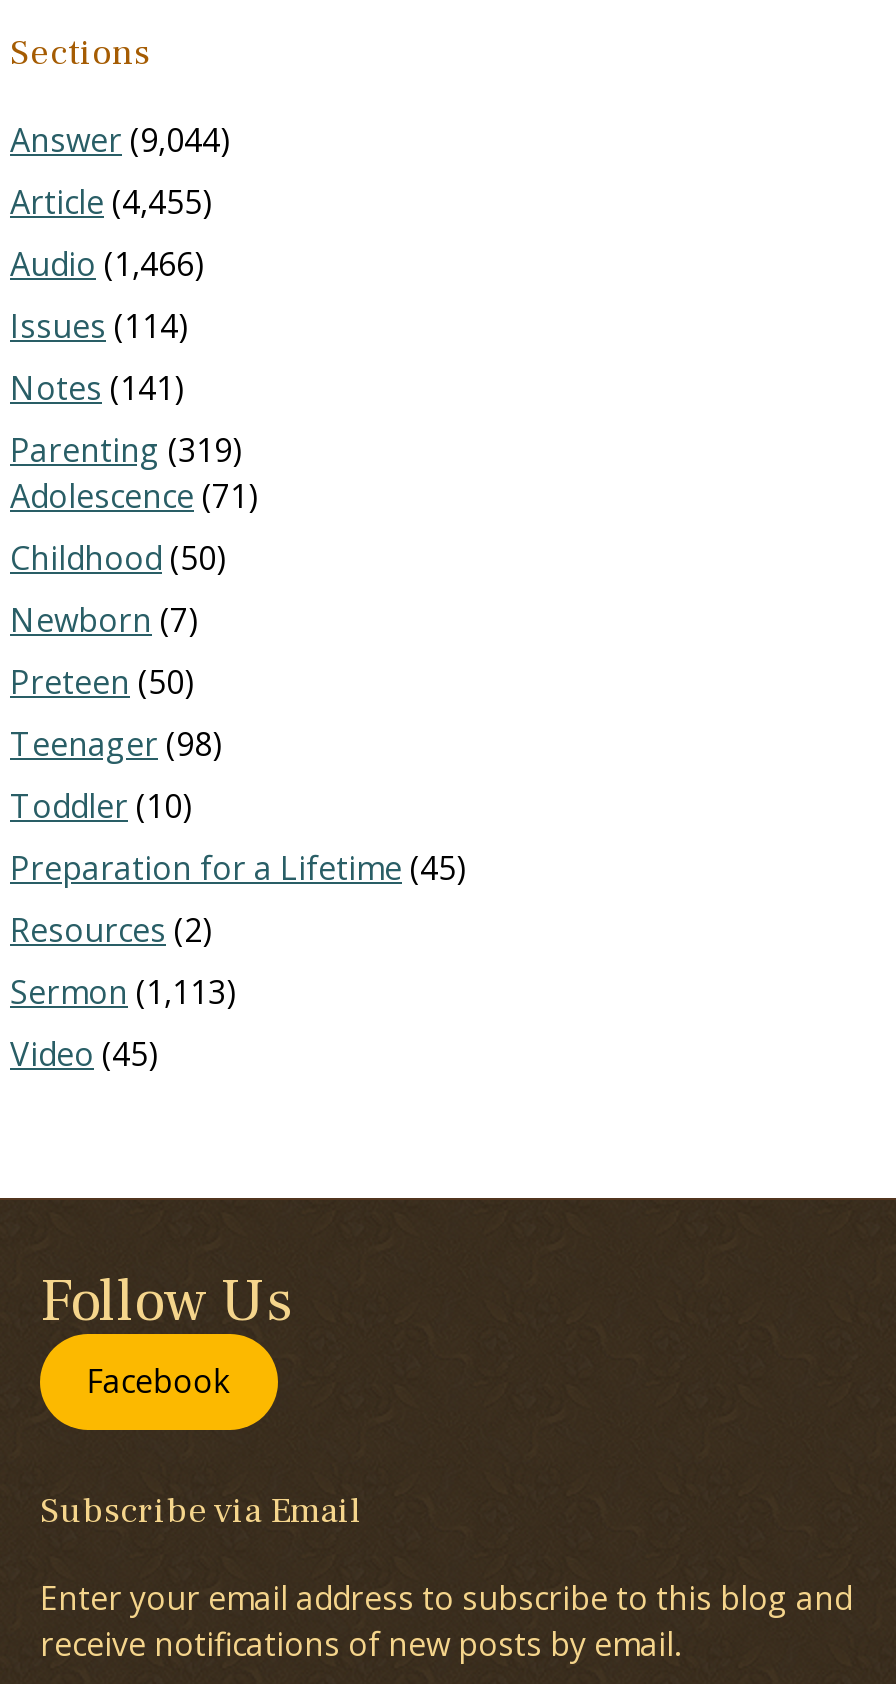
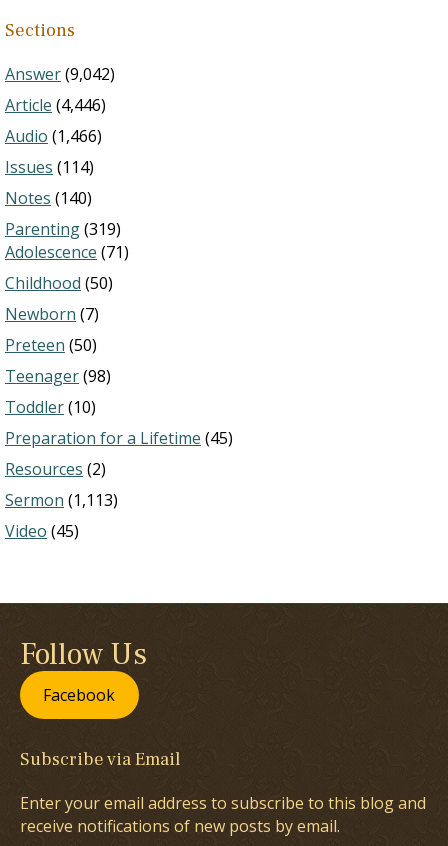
- Answer (9,044)
+ Answer (9,042)

- Article (4,455)
+ Article (4,446)

- Notes (141)
+ Notes (140)
